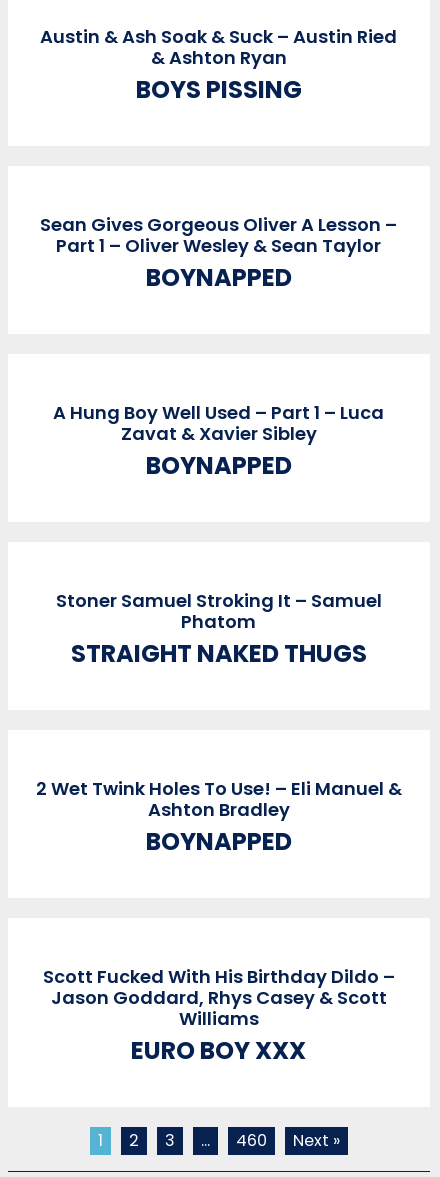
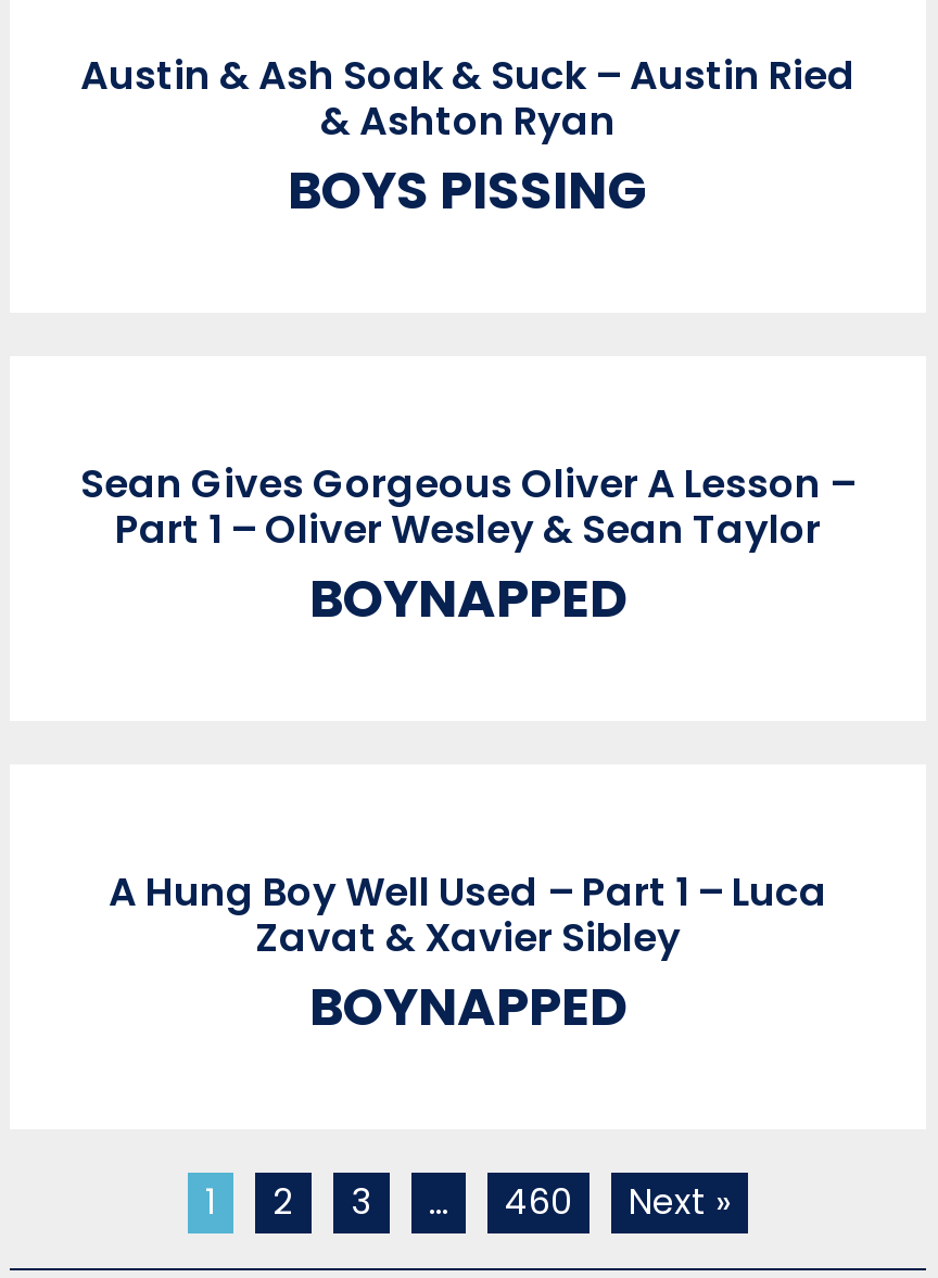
- Stoner Samuel Stroking It – Samuel
- Phatom
- STRAIGHT NAKED THUGS

- 2 Wet Twink Holes To Use! – Eli Manuel &
- Ashton Bradley
- BOYNAPPED

- Scott Fucked With His Birthday Dildo –
- Jason Goddard, Rhys Casey & Scott
- Williams
- EURO BOY XXX
